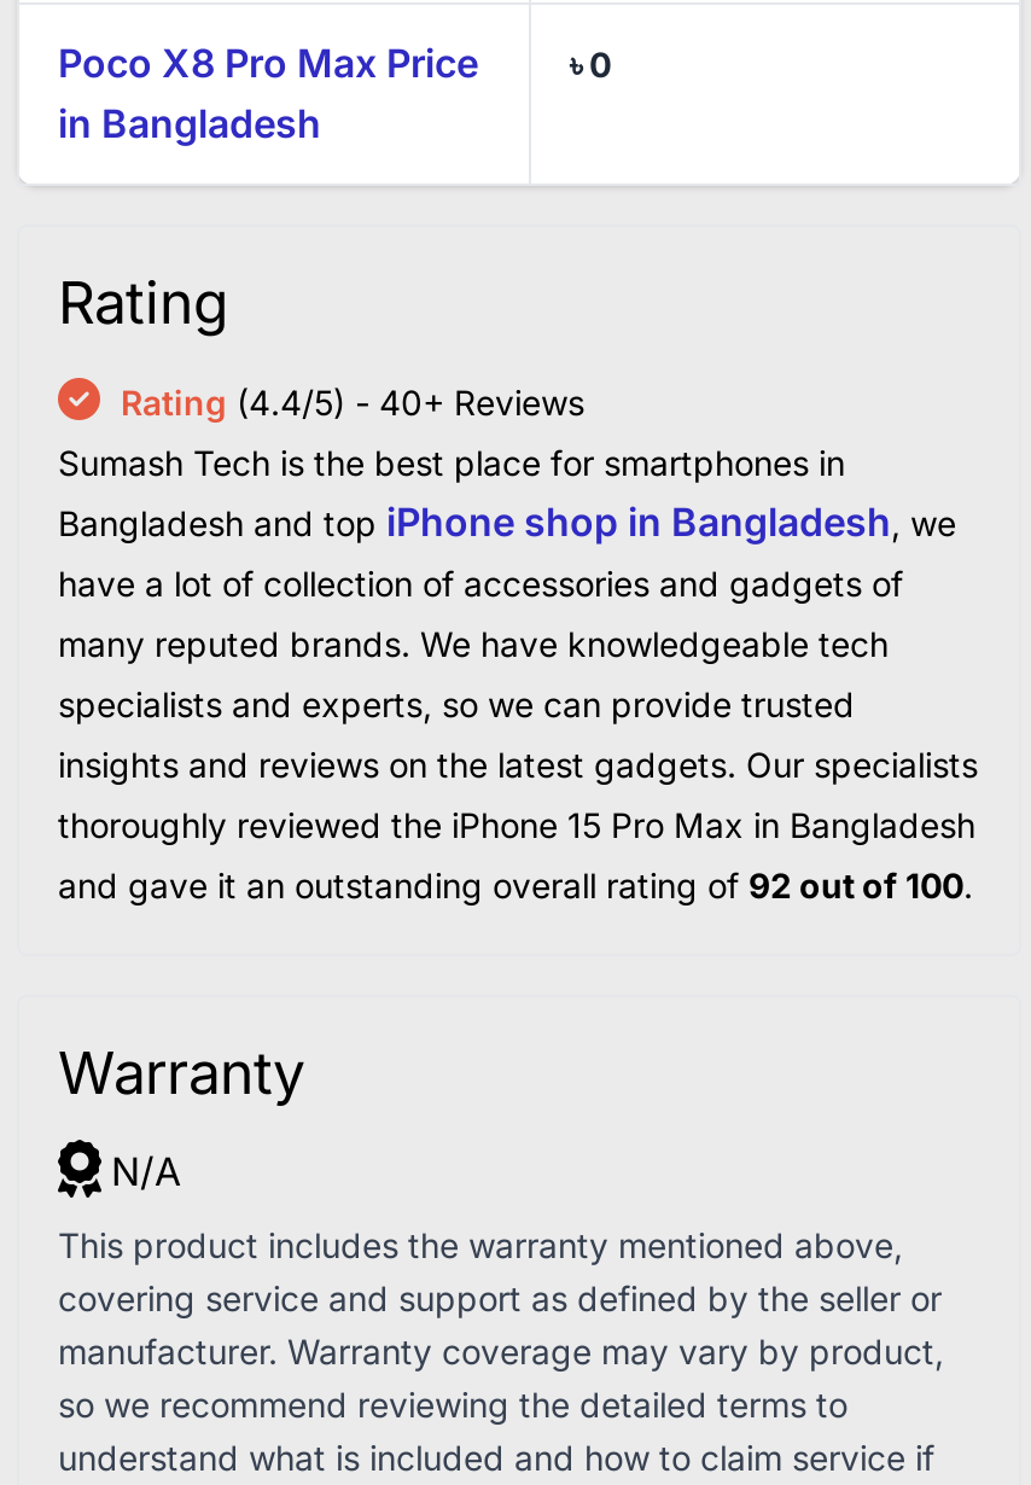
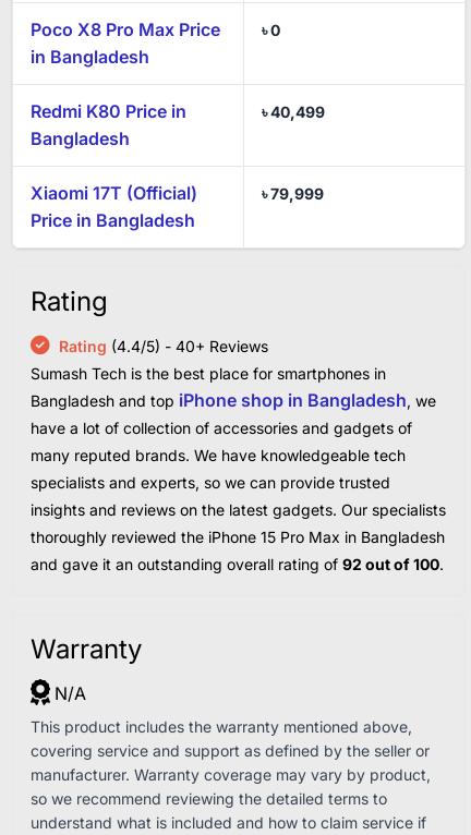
+ Redmi K80 Price in
+ Bangladesh

+ Xiaomi 17T (Official)
+ Price in Bangladesh

+ ৳ 40,499

+ ৳ 79,999
